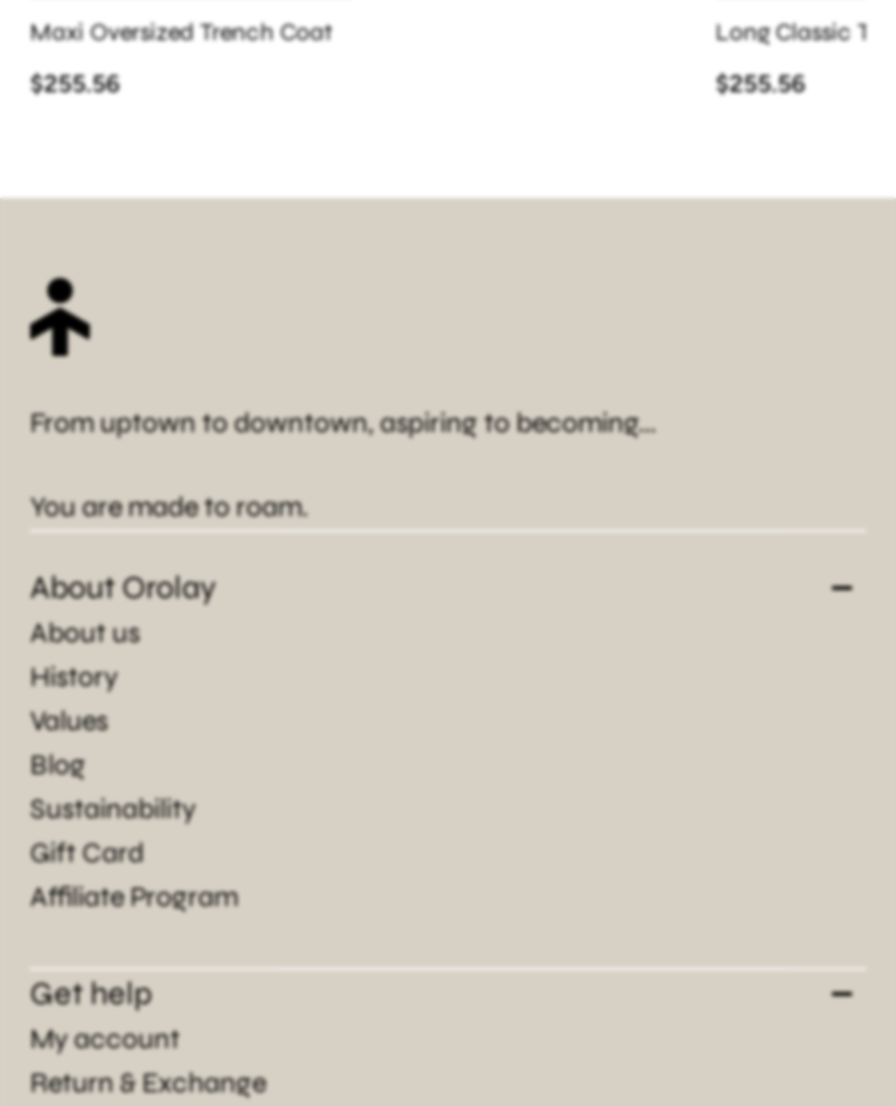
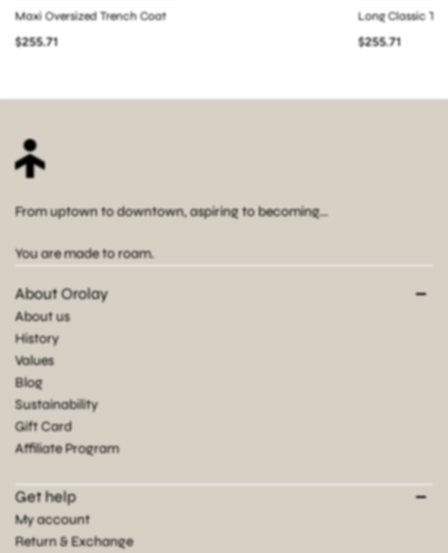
- $255.56
+ $255.71

- $255.56
+ $255.71
